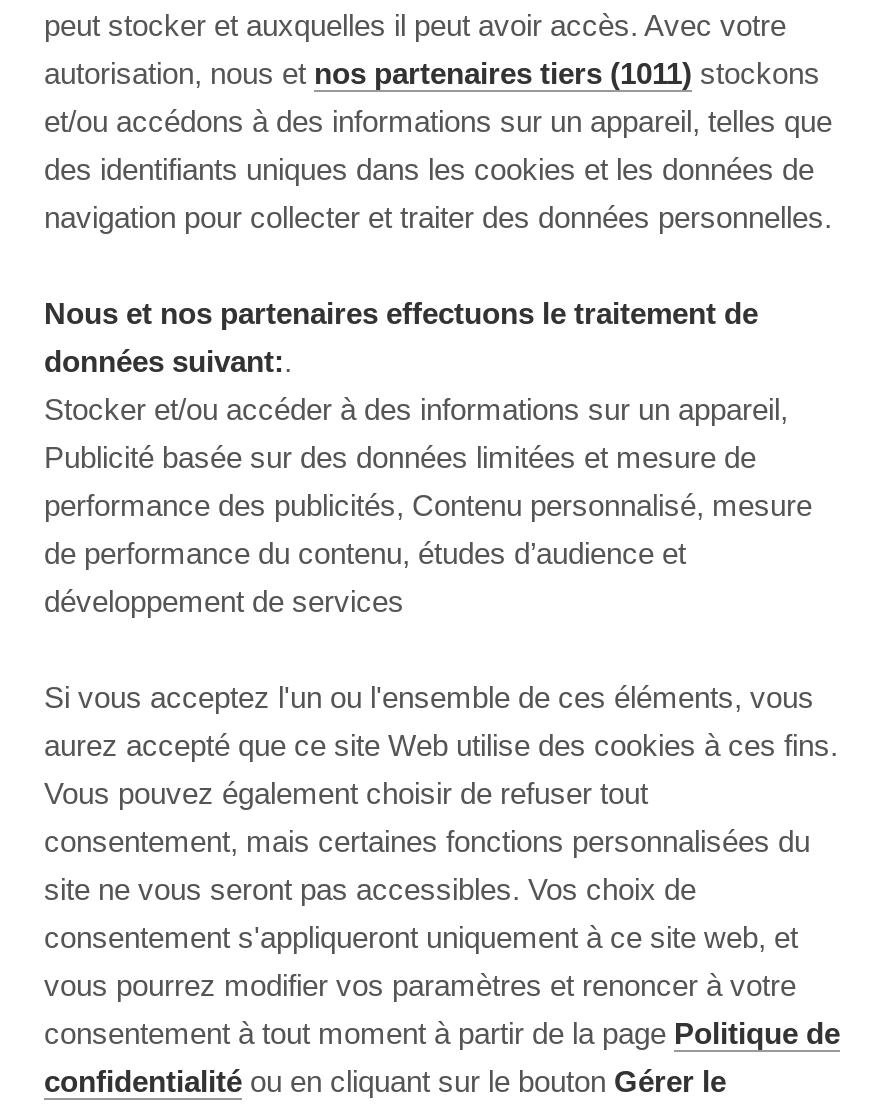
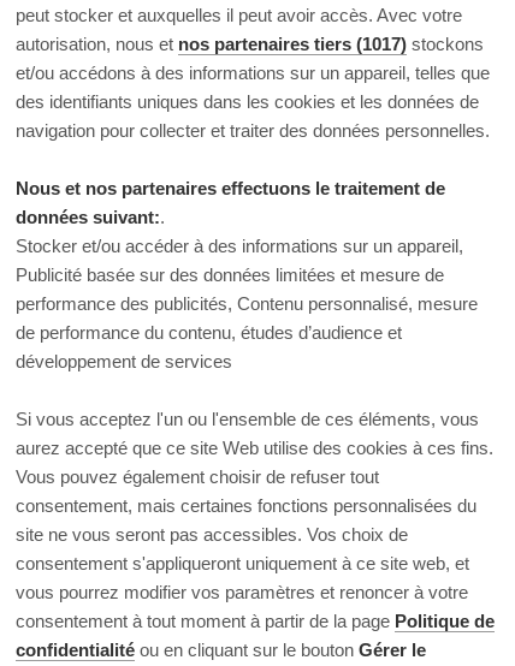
- autorisation, nous et nos partenaires tiers (1011) stockons
+ autorisation, nous et nos partenaires tiers (1017) stockons
